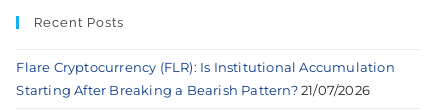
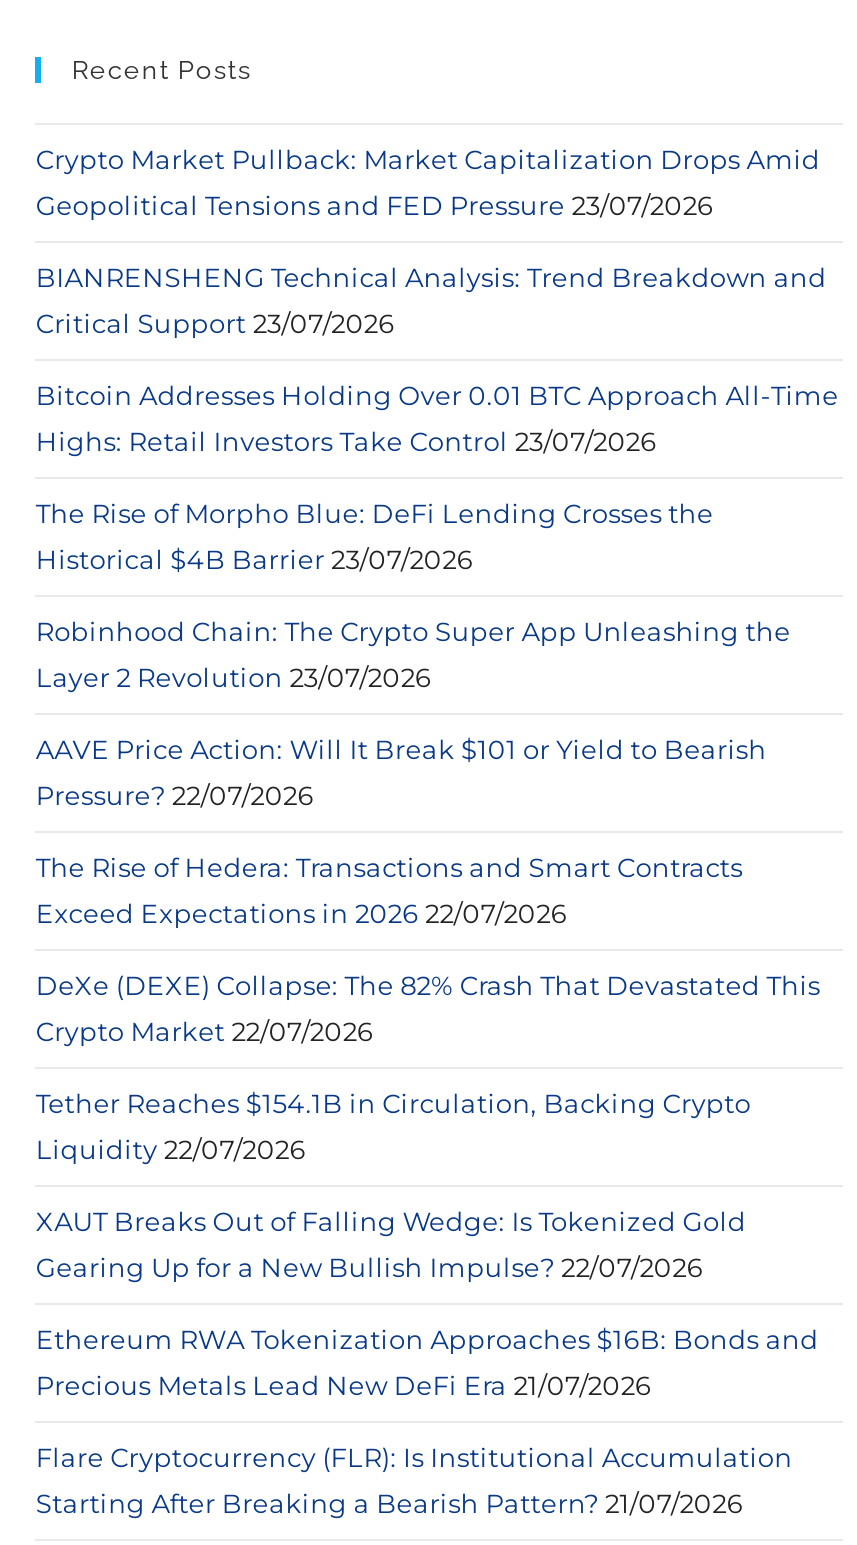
+ Crypto Market Pullback: Market Capitalization Drops Amid
+ Geopolitical Tensions and FED Pressure 23/07/2026
+ BIANRENSHENG Technical Analysis: Trend Breakdown and
+ Critical Support 23/07/2026
+ Bitcoin Addresses Holding Over 0.01 BTC Approach All-Time
+ Highs: Retail Investors Take Control 23/07/2026
+ The Rise of Morpho Blue: DeFi Lending Crosses the
+ Historical $4B Barrier 23/07/2026
+ Robinhood Chain: The Crypto Super App Unleashing the
+ Layer 2 Revolution 23/07/2026
+ AAVE Price Action: Will It Break $101 or Yield to Bearish
+ Pressure? 22/07/2026
+ The Rise of Hedera: Transactions and Smart Contracts
+ Exceed Expectations in 2026 22/07/2026
+ DeXe (DEXE) Collapse: The 82% Crash That Devastated This
+ Crypto Market 22/07/2026
+ Tether Reaches $154.1B in Circulation, Backing Crypto
+ Liquidity 22/07/2026
+ XAUT Breaks Out of Falling Wedge: Is Tokenized Gold
+ Gearing Up for a New Bullish Impulse? 22/07/2026
+ Ethereum RWA Tokenization Approaches $16B: Bonds and
+ Precious Metals Lead New DeFi Era 21/07/2026
